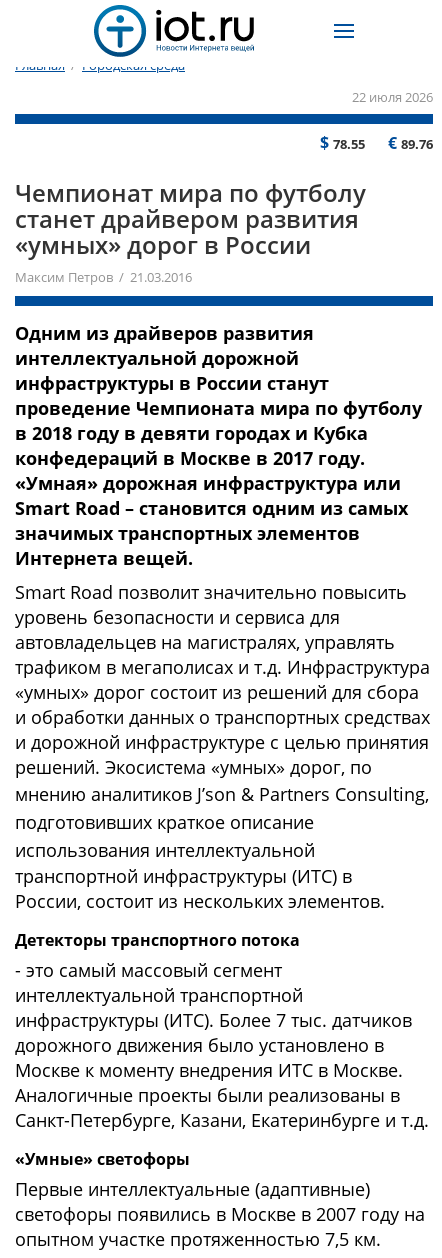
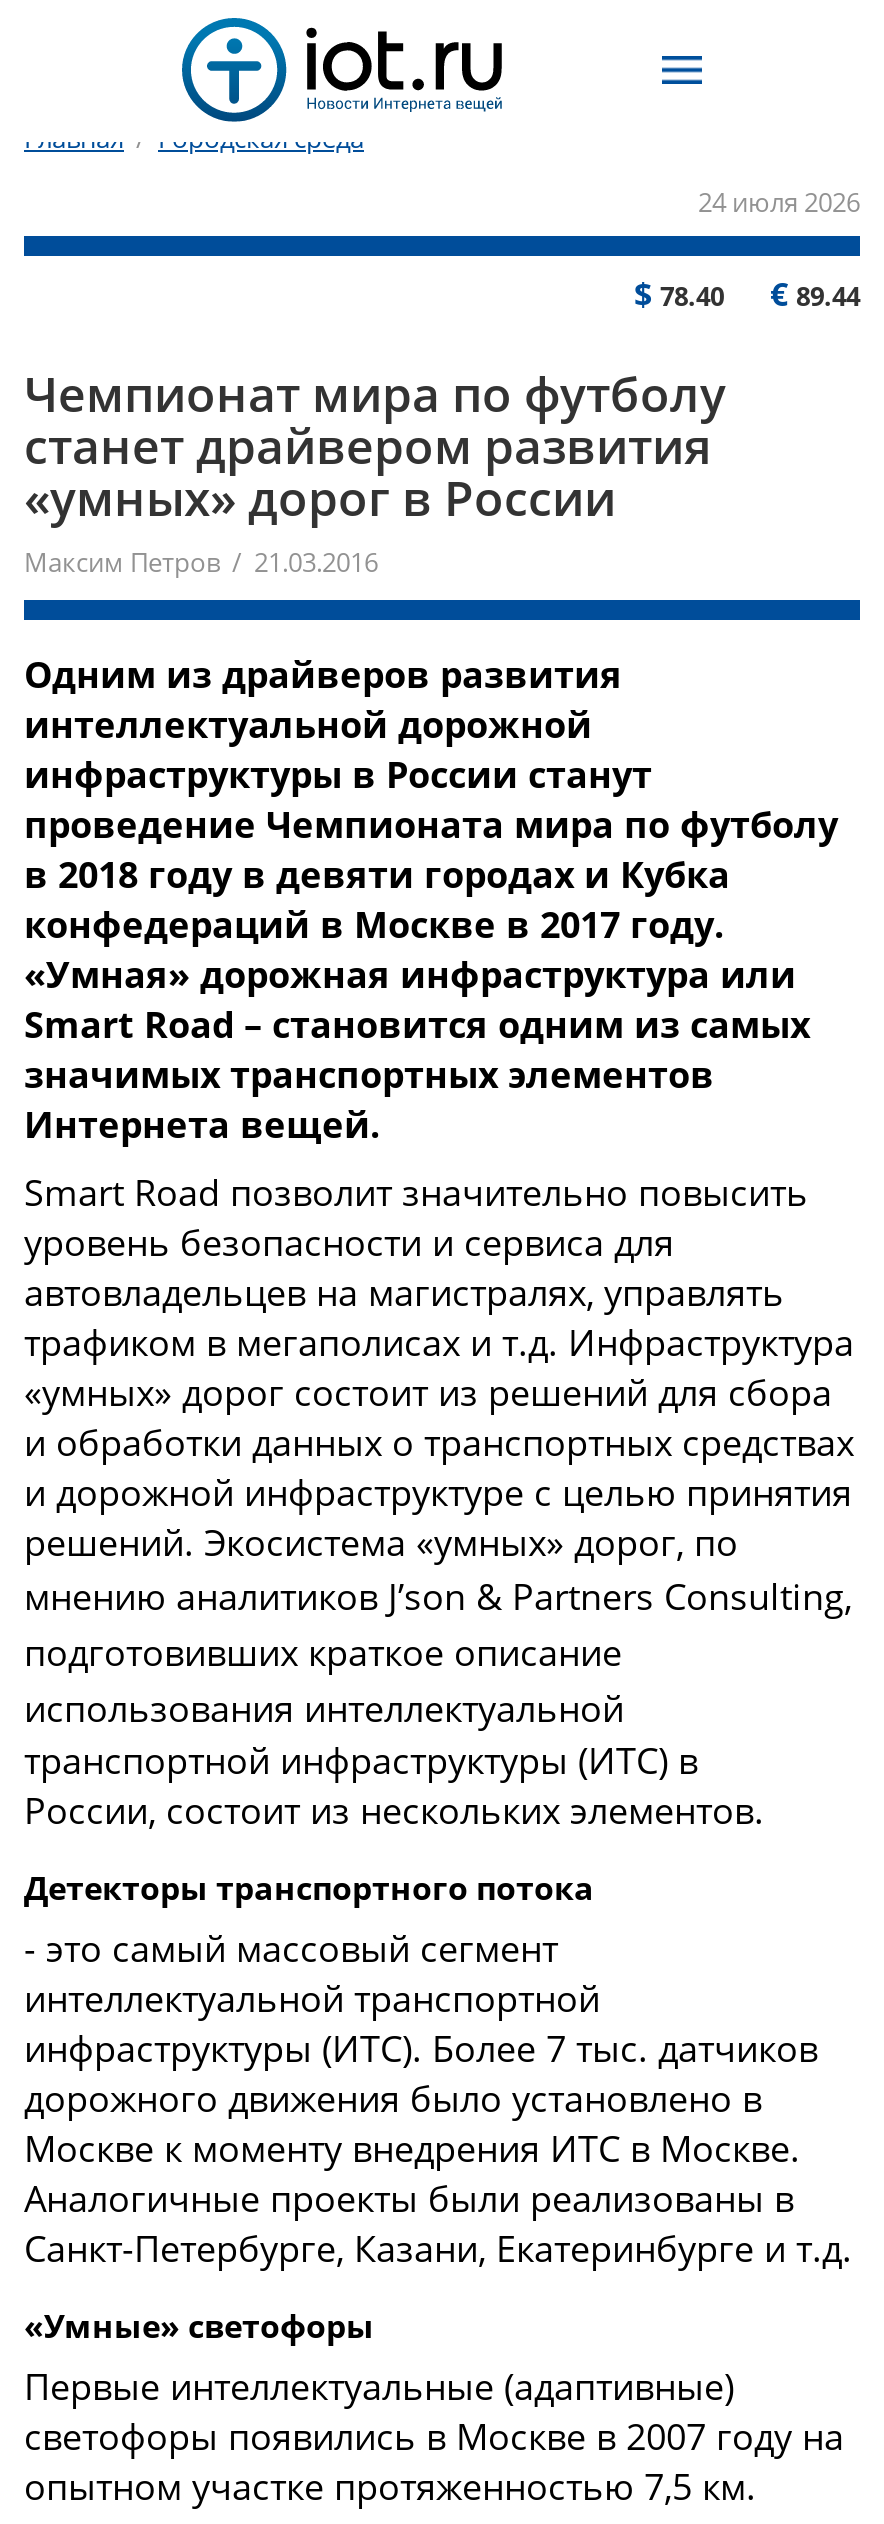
- 22 июля 2026
+ 24 июля 2026

- $78.55
+ $78.40

- €89.76
+ €89.44
